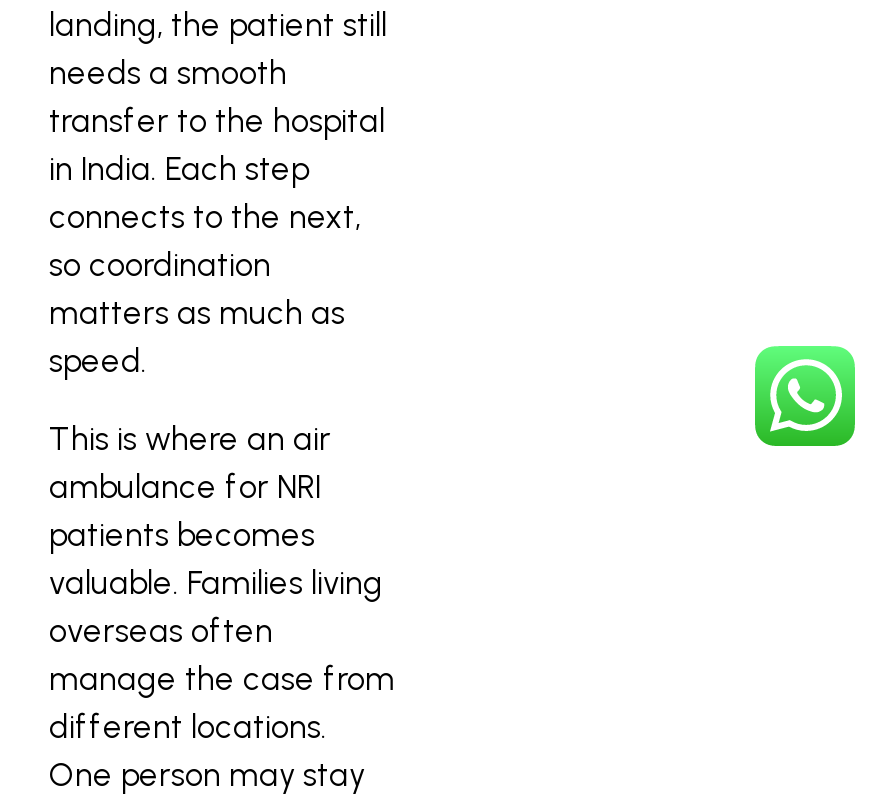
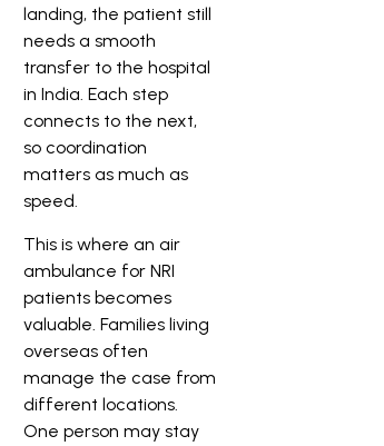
- [image]
